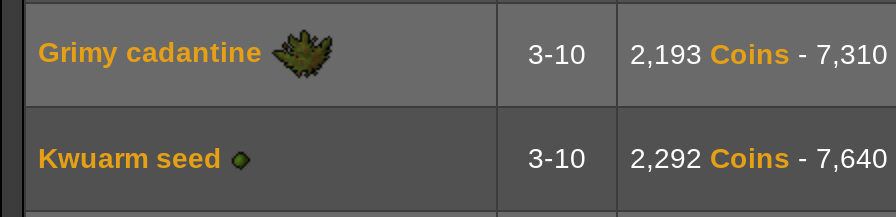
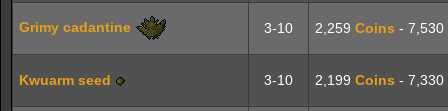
- 3-10 2,193 Coins - 7,310
+ 3-10 2,259 Coins - 7,530

- 3-10 2,292 Coins - 7,640
+ 3-10 2,199 Coins - 7,330
